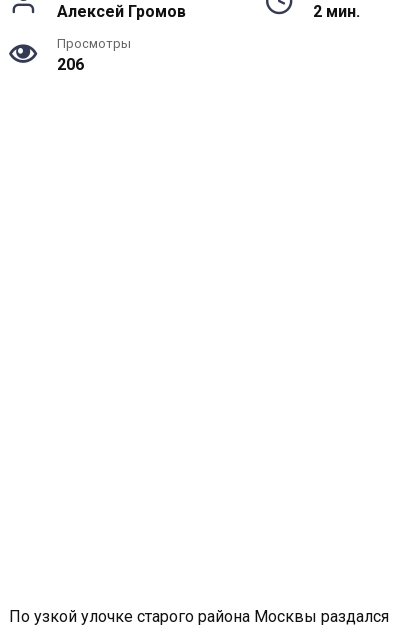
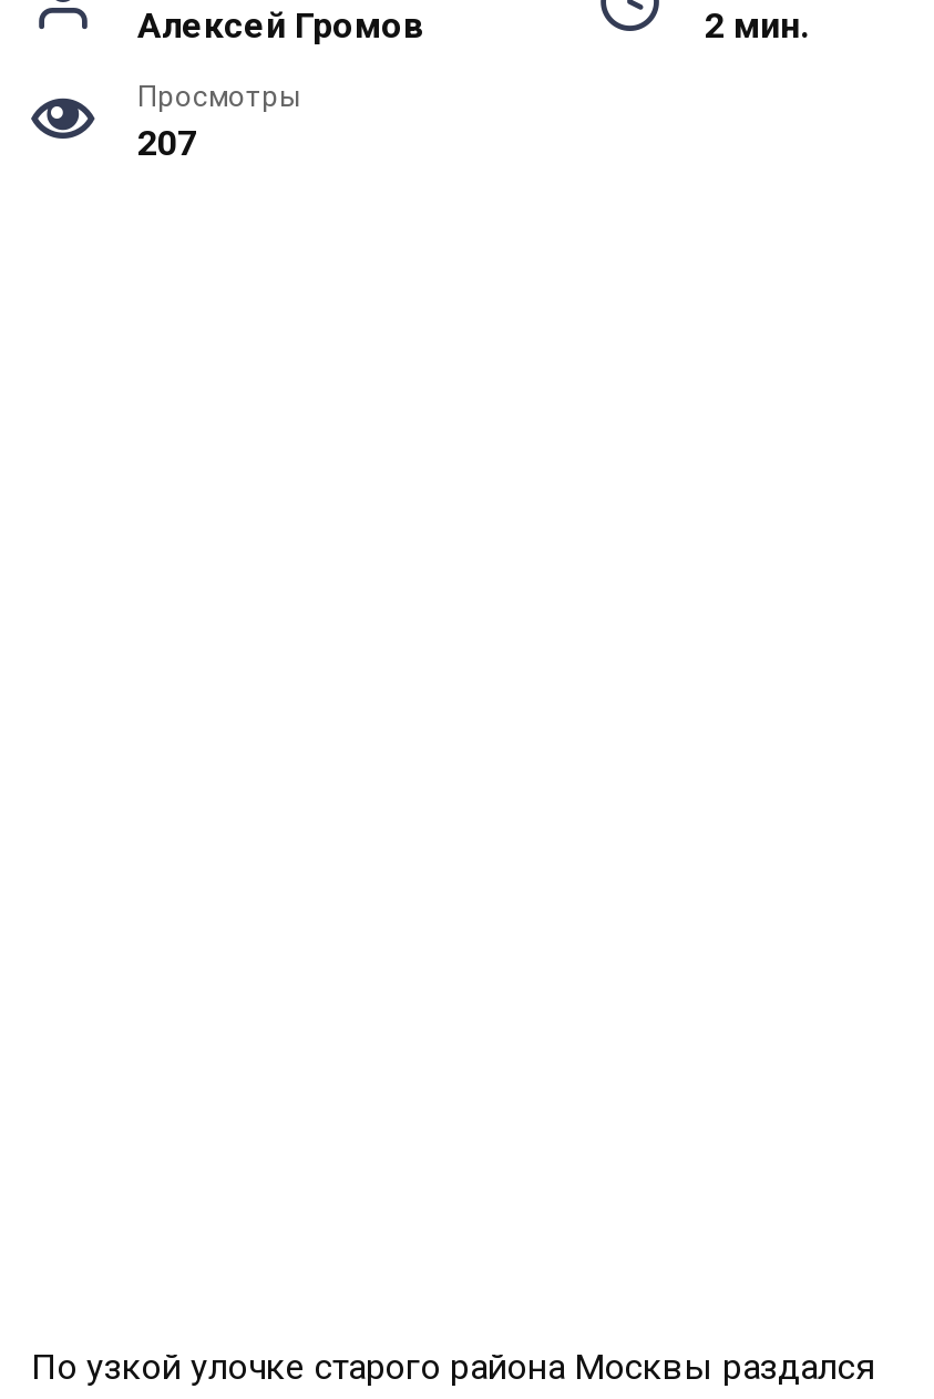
- 206
+ 207
